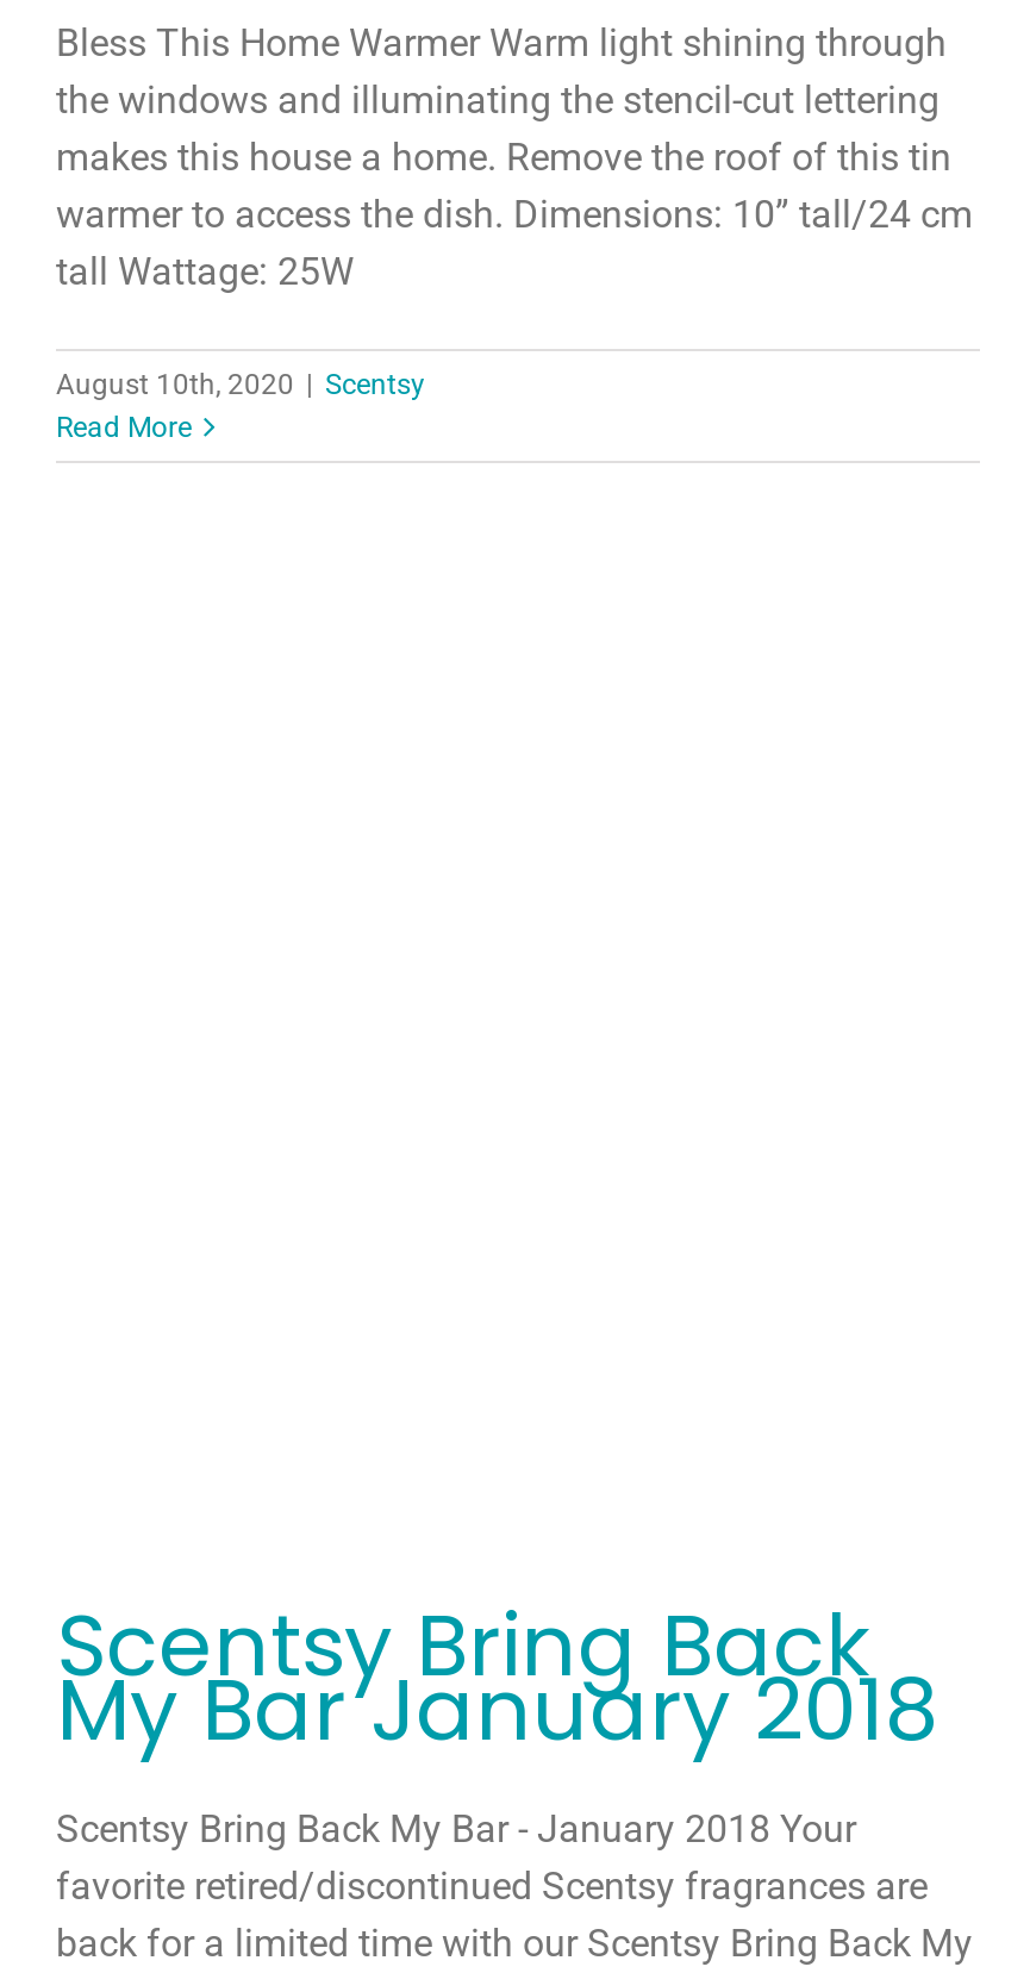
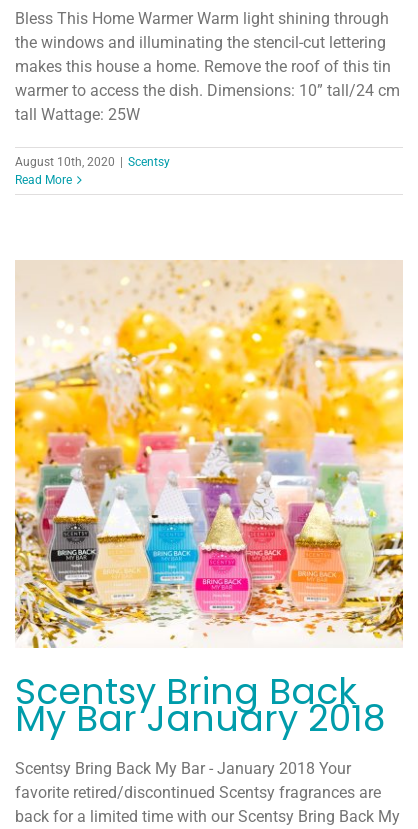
+ [image]
